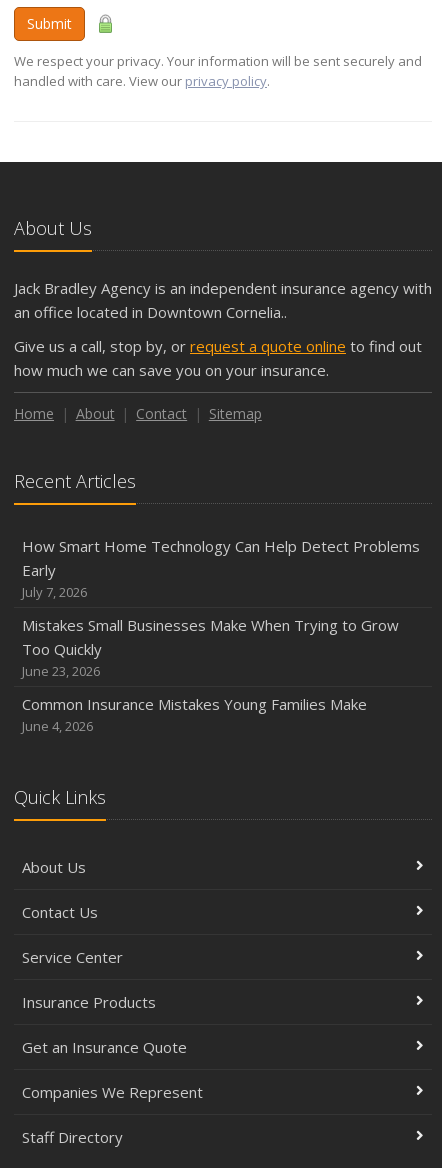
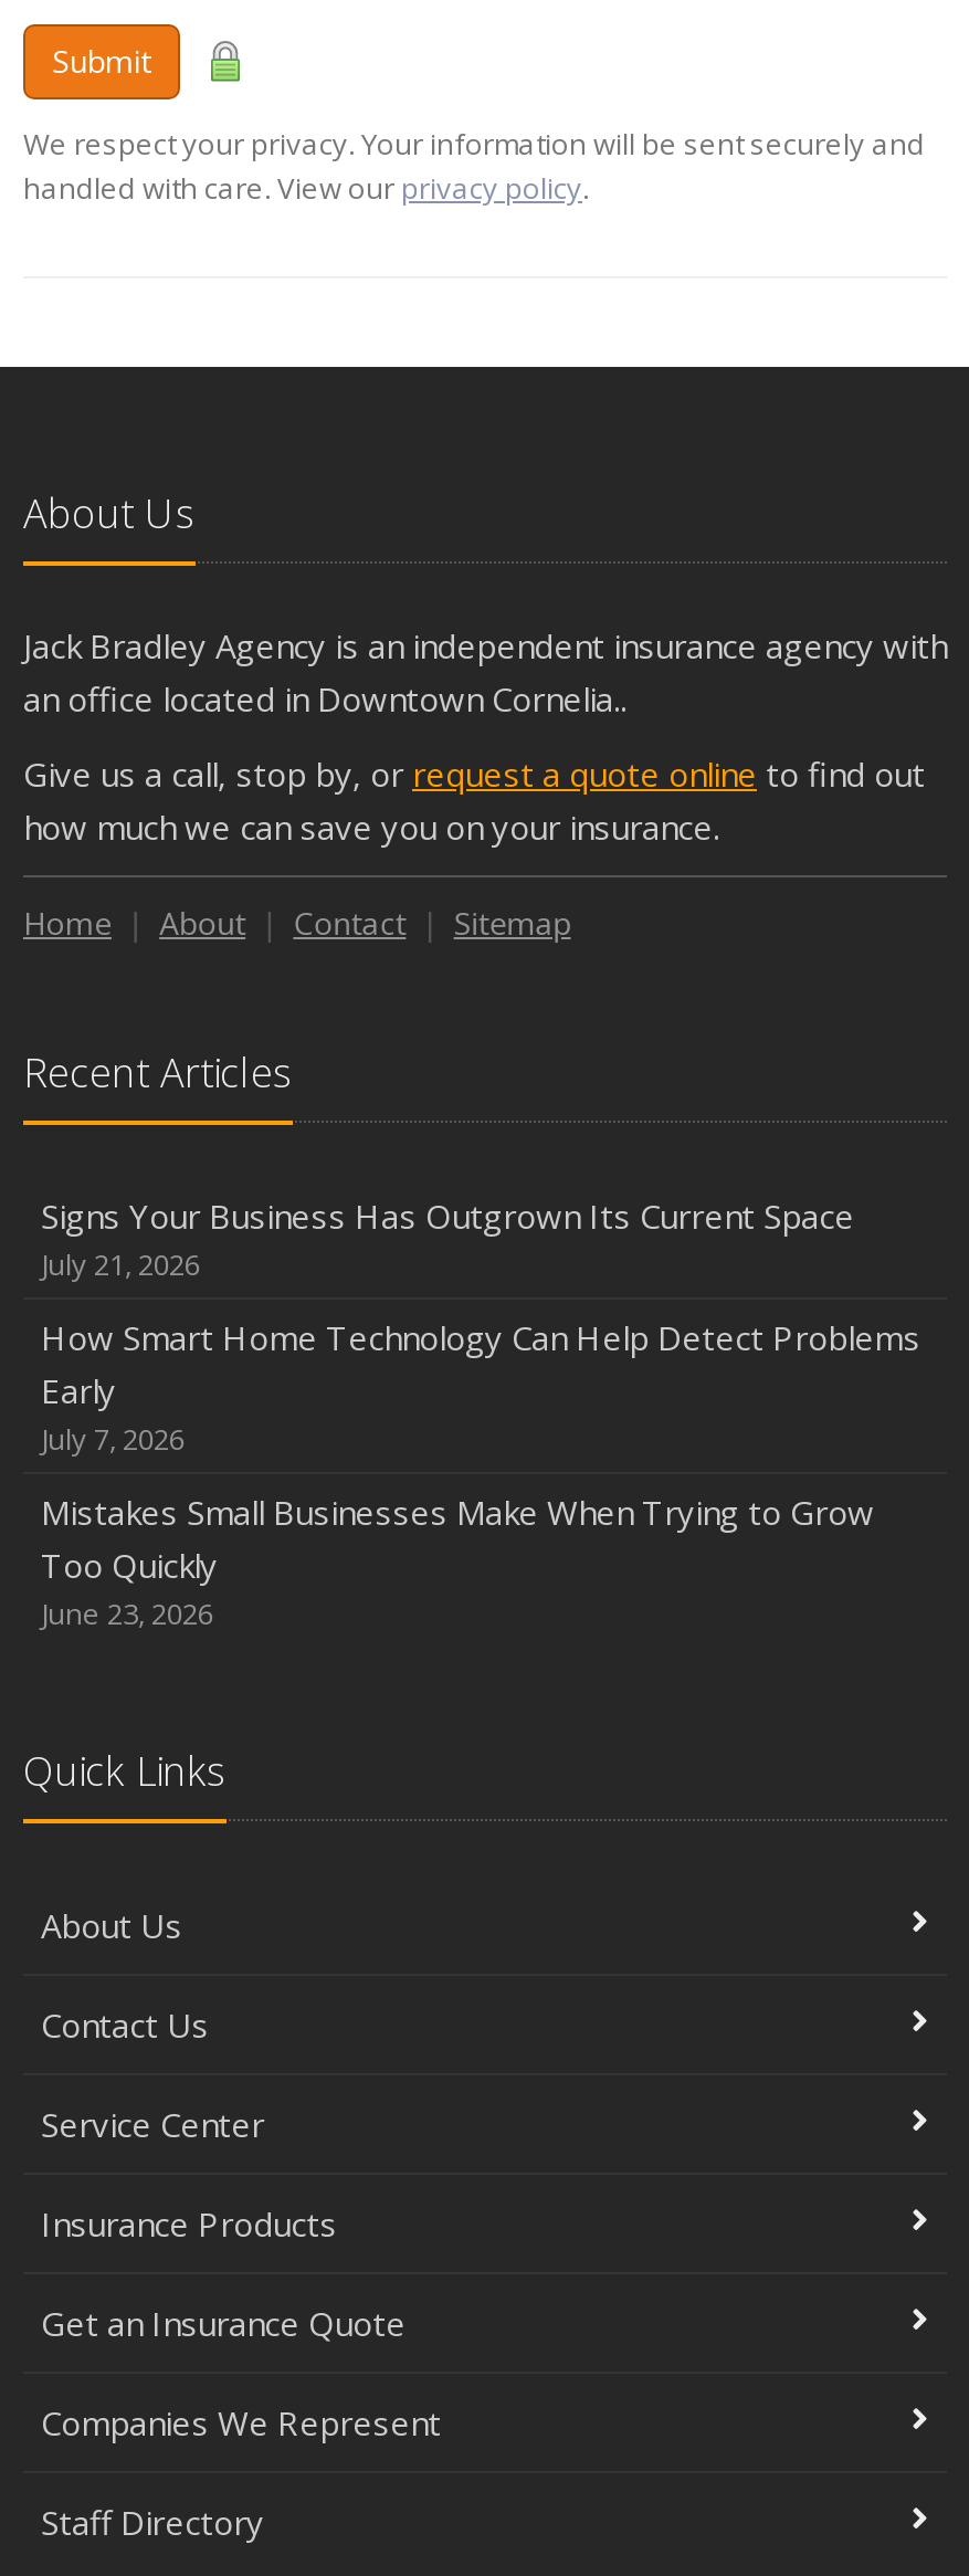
+ Signs Your Business Has Outgrown Its Current Space
+ July 21, 2026

moved down: How Smart Home Technology Can Help Detect Problems | Early | July 7, 2026 | Mistakes Small Businesses Make When Trying to Grow | Too Quickly | June 23, 2026

- Common Insurance Mistakes Young Families Make
- June 4, 2026
